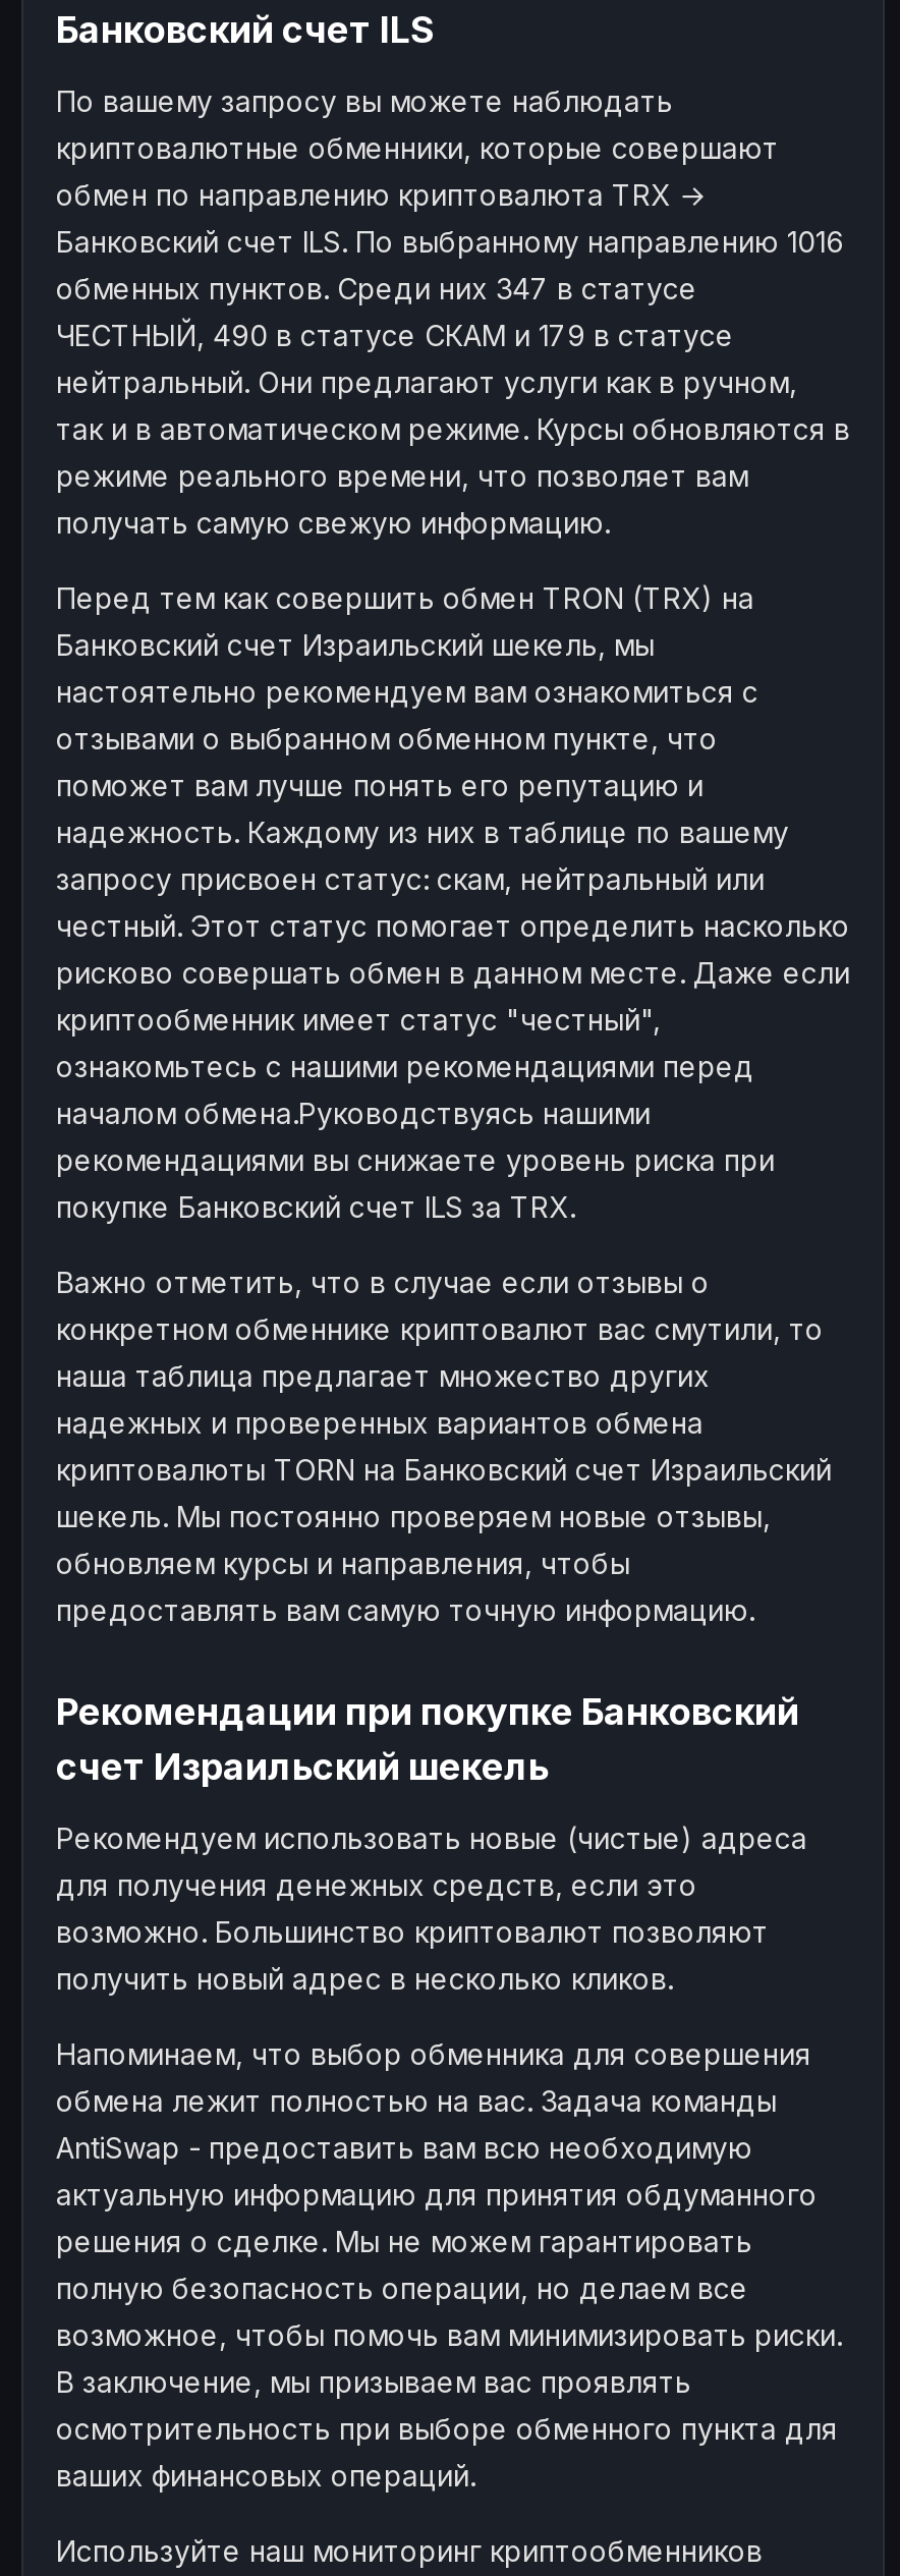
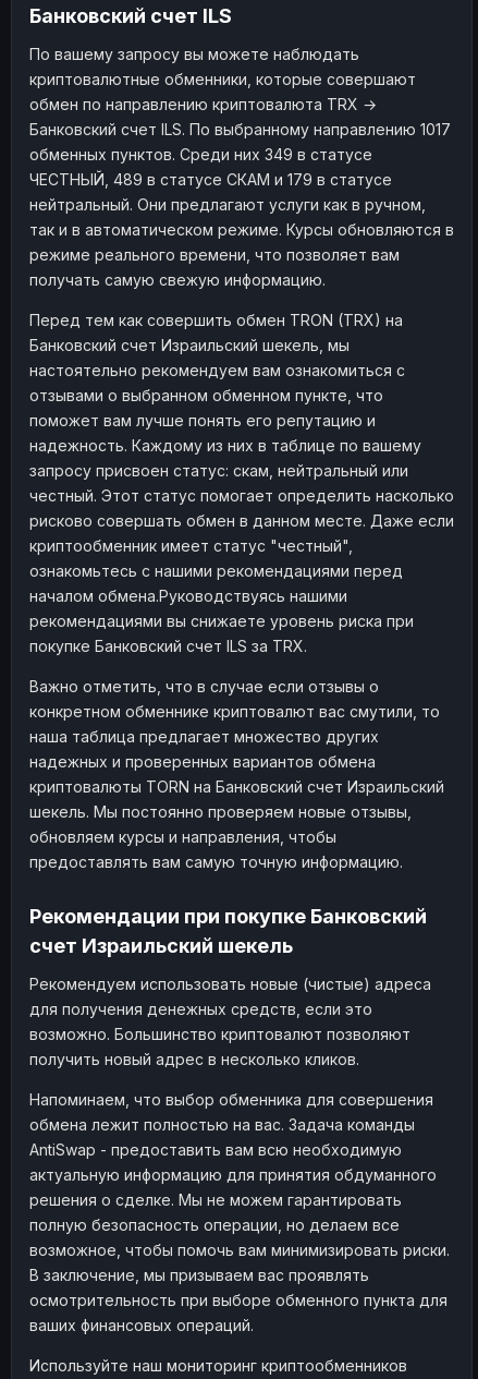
- Банковский счет ILS. По выбранному направлению 1016
+ Банковский счет ILS. По выбранному направлению 1017

- обменных пунктов. Среди них 347 в статусе
+ обменных пунктов. Среди них 349 в статусе

- ЧЕСТНЫЙ, 490 в статусе СКАМ и 179 в статусе
+ ЧЕСТНЫЙ, 489 в статусе СКАМ и 179 в статусе
